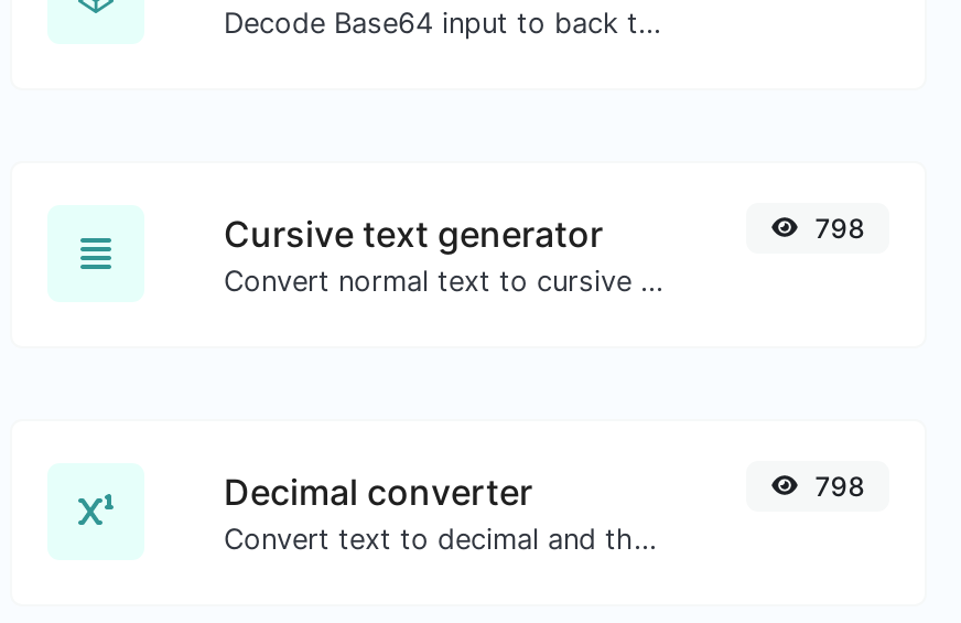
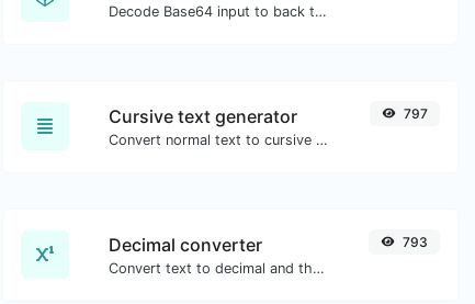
- 798
+ 797

- 798
+ 793
